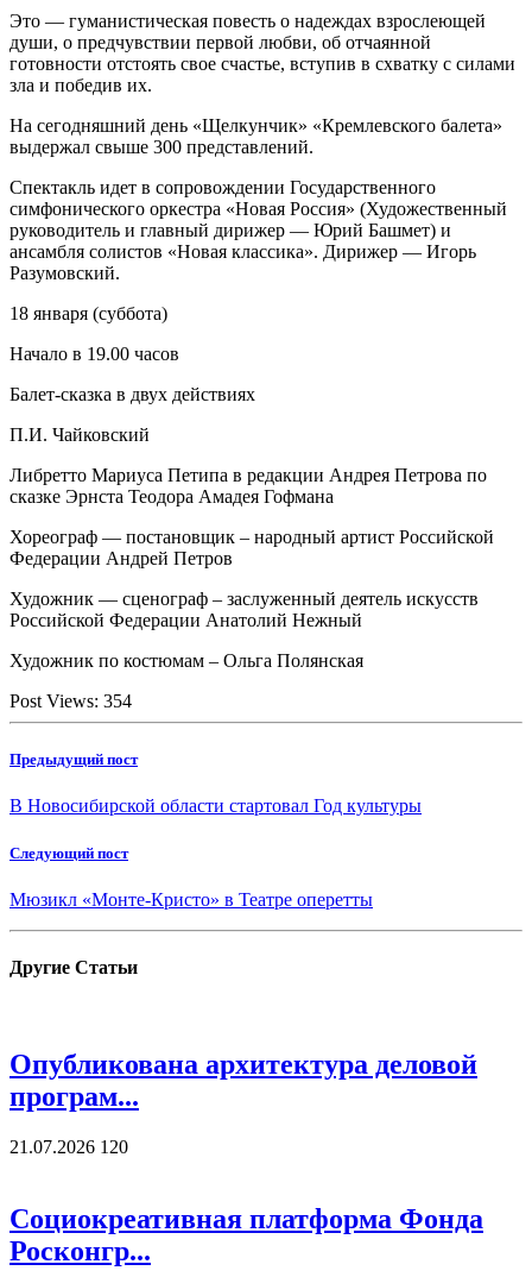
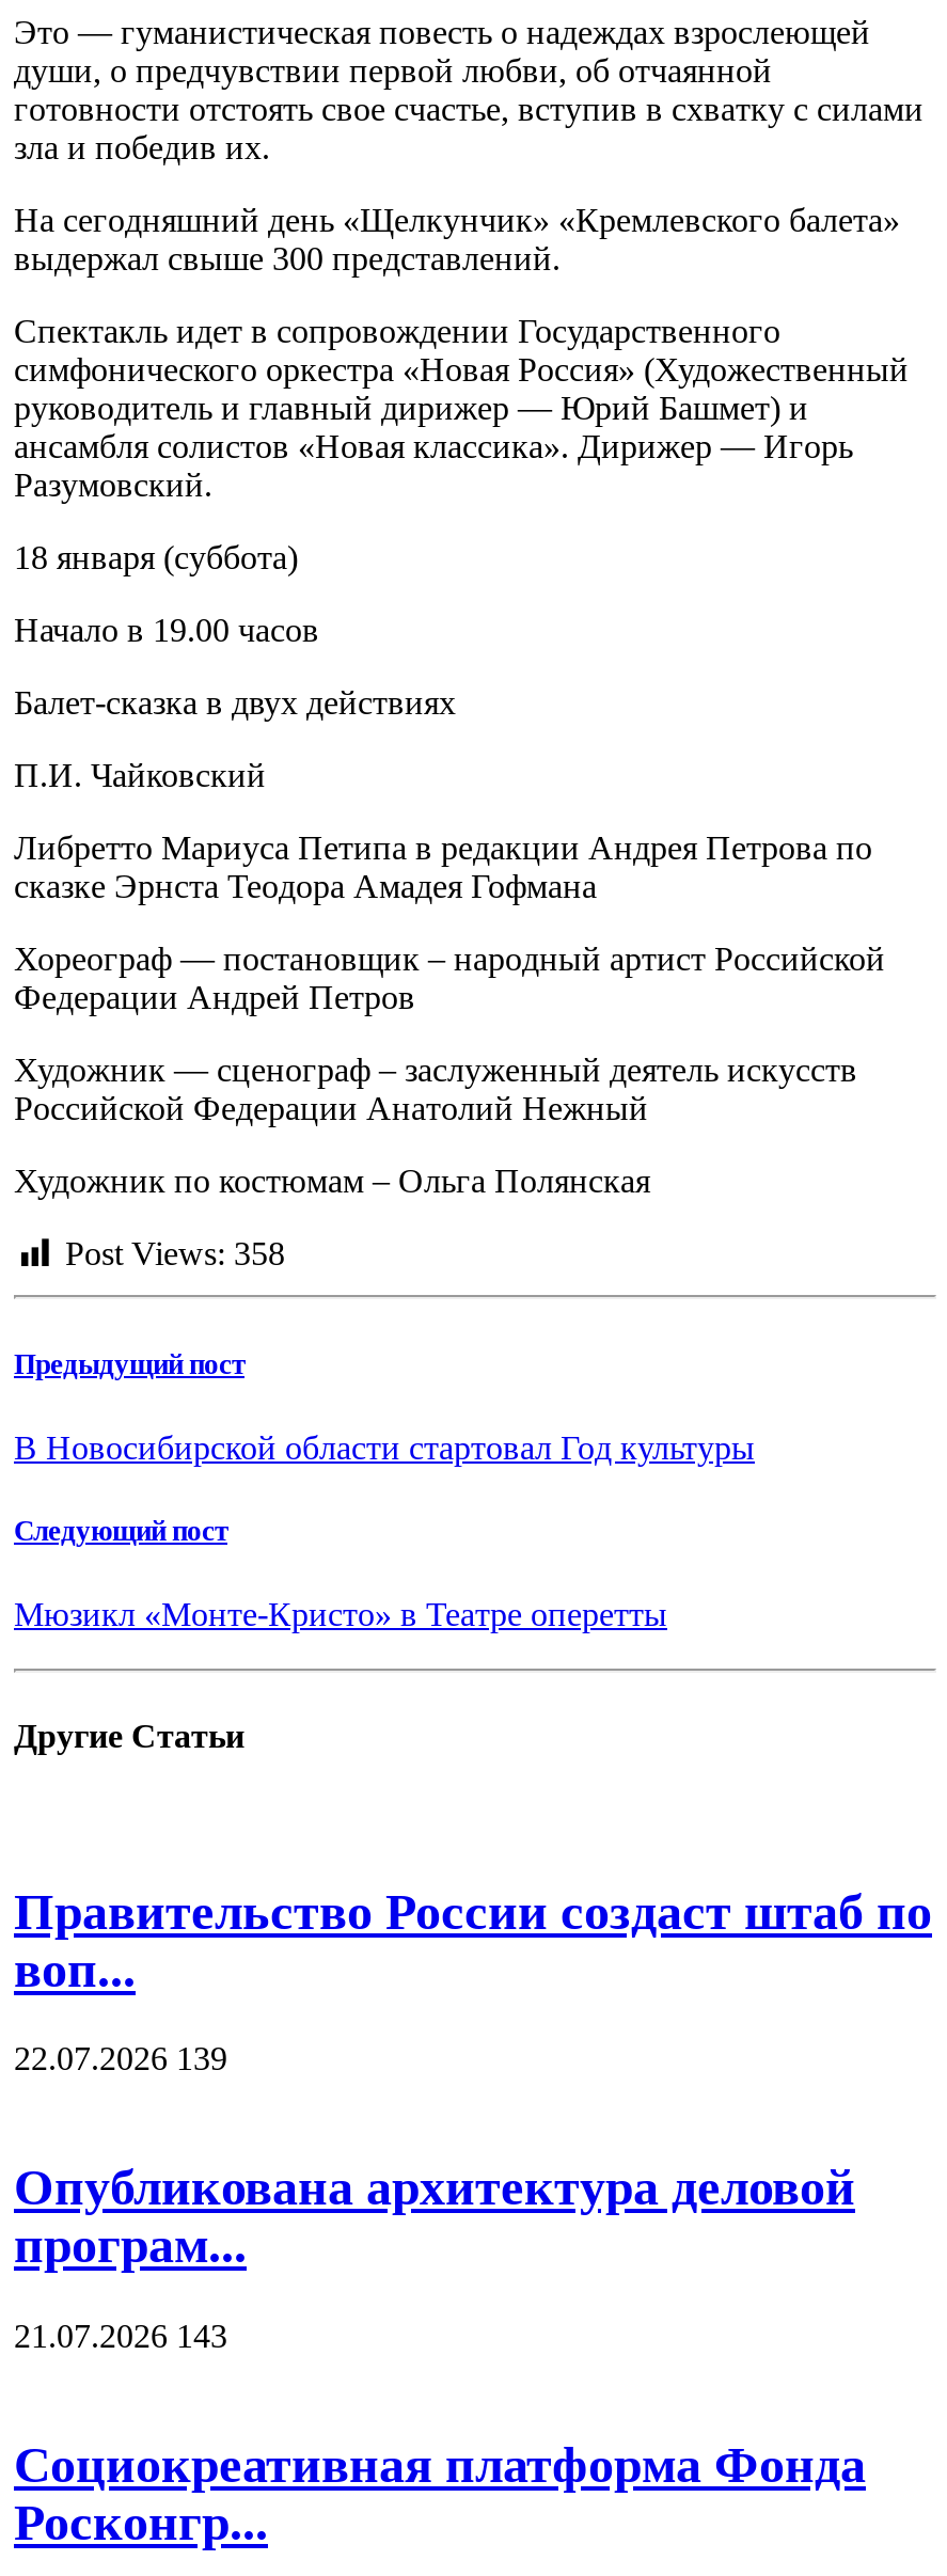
- Post Views: 354
+ Post Views: 358

+ Правительство России создаст штаб по
+ воп...
+ 22.07.2026 139

- 21.07.2026 120
+ 21.07.2026 143
